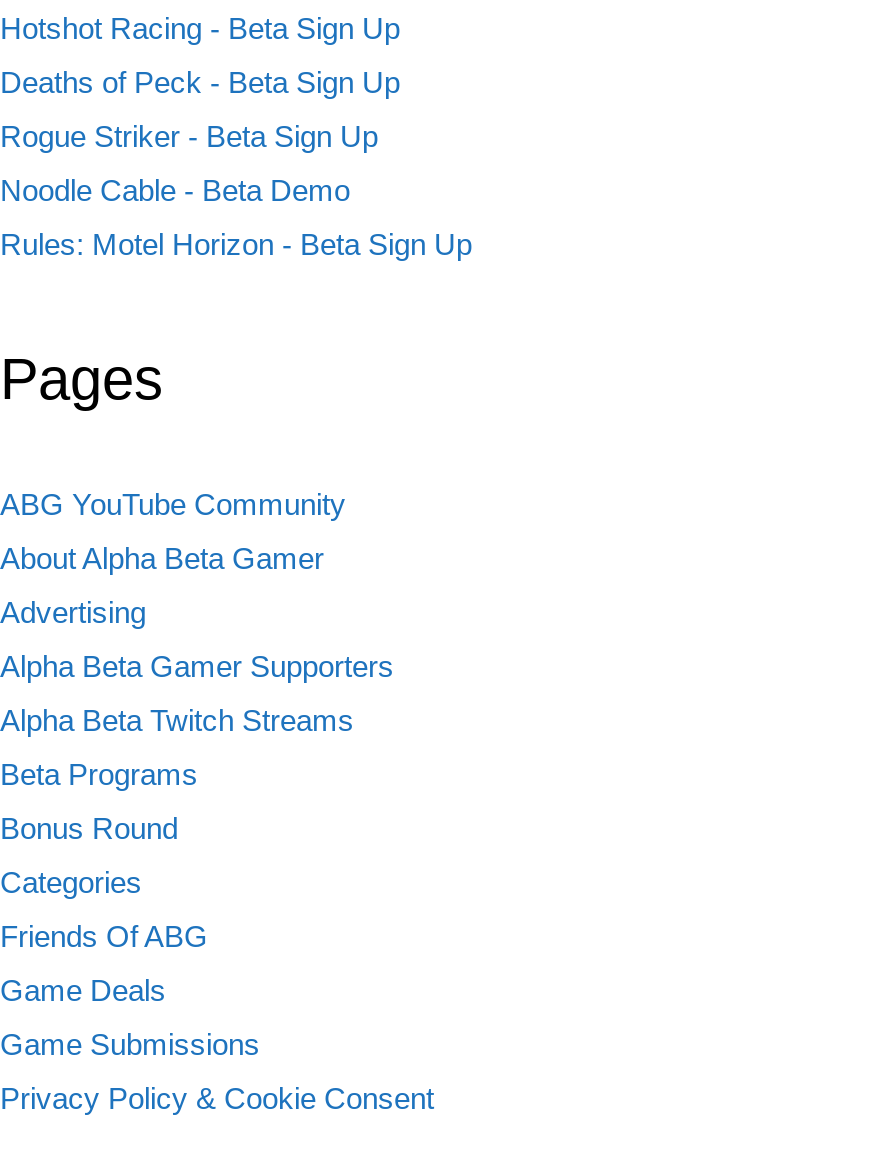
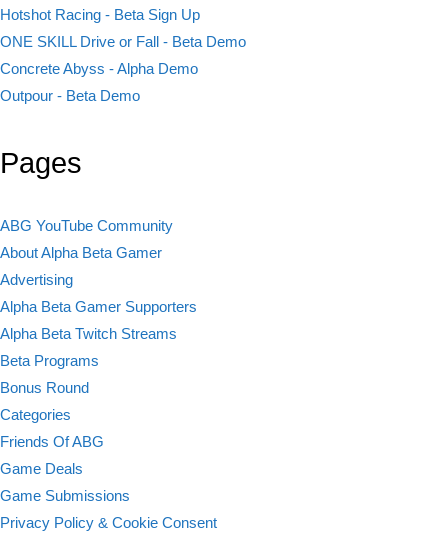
- Deaths of Peck - Beta Sign Up
- Rogue Striker - Beta Sign Up
- Noodle Cable - Beta Demo
- Rules: Motel Horizon - Beta Sign Up
+ ONE SKILL Drive or Fall - Beta Demo
+ Concrete Abyss - Alpha Demo
+ Outpour - Beta Demo
